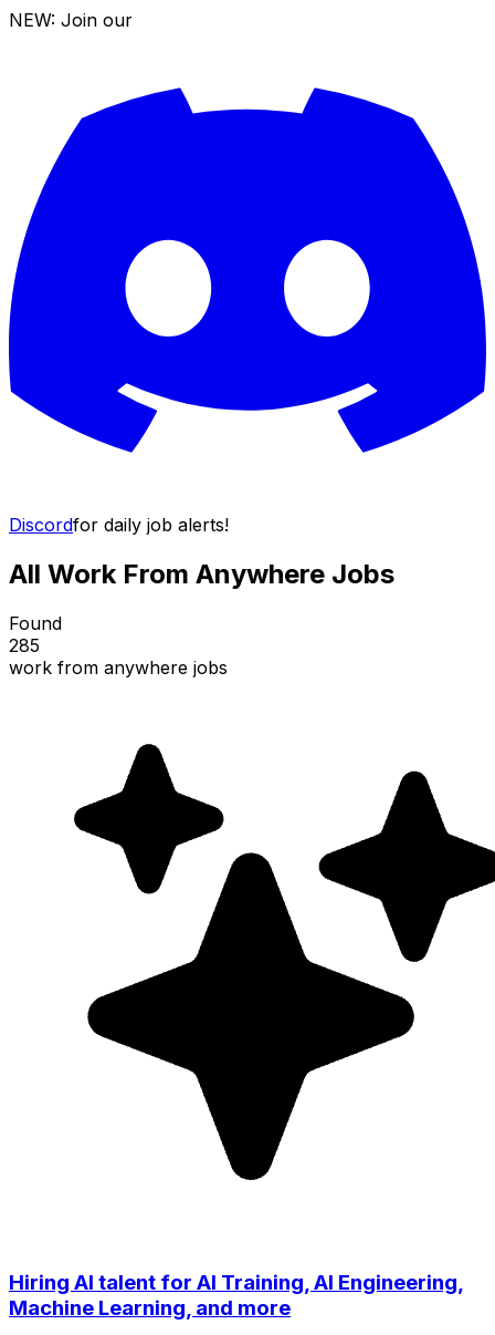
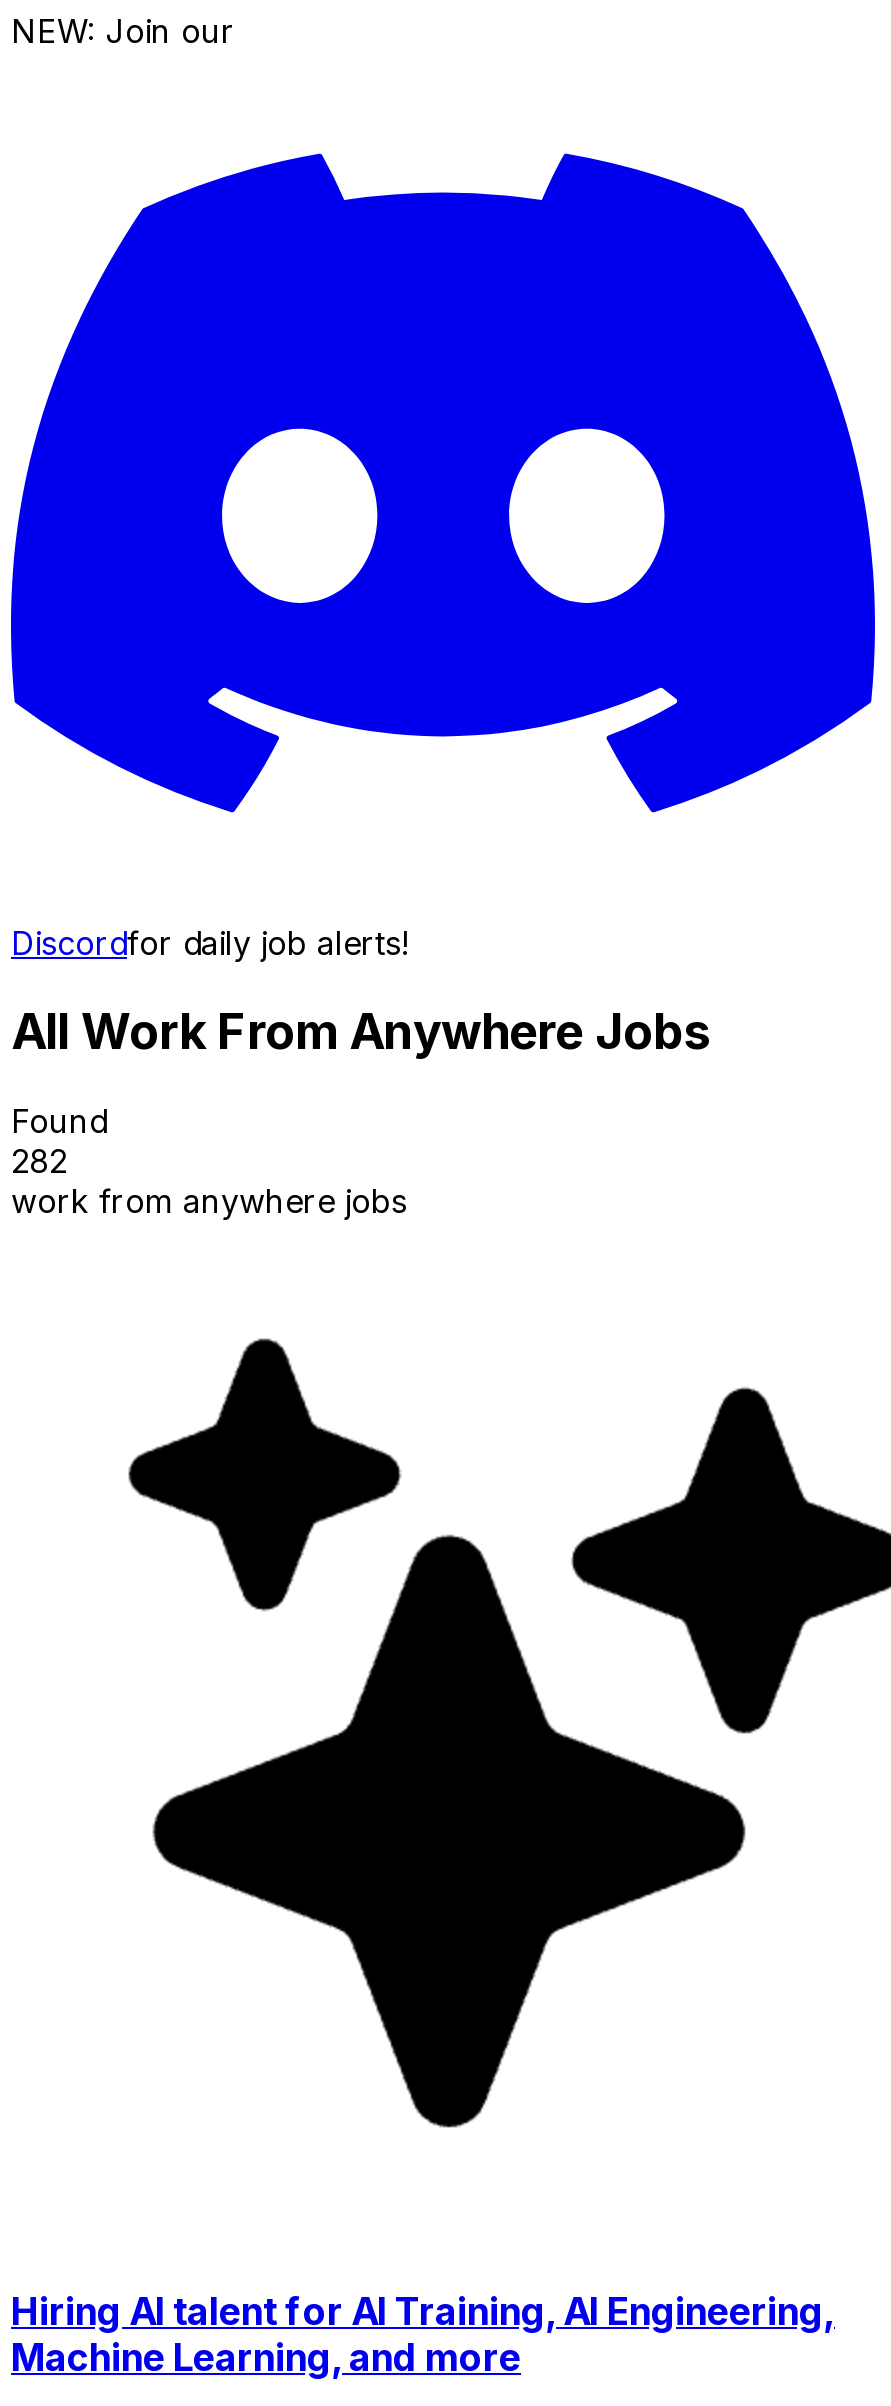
- 285
+ 282
